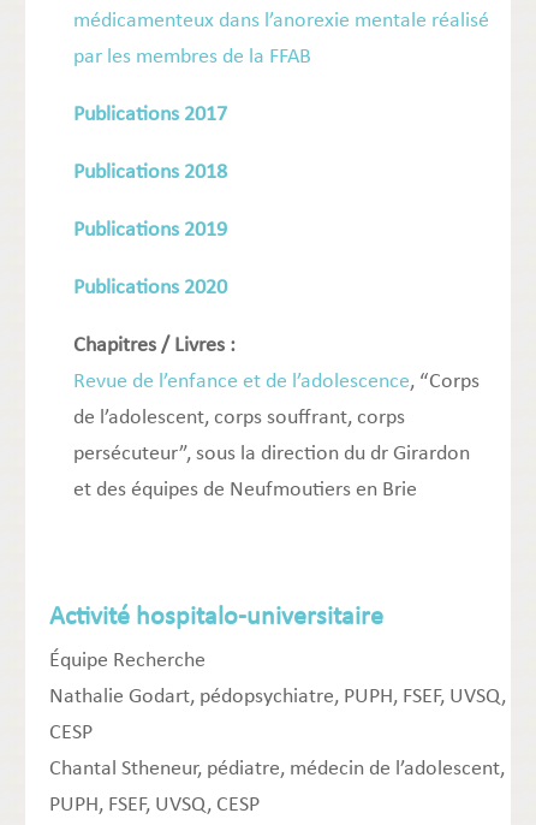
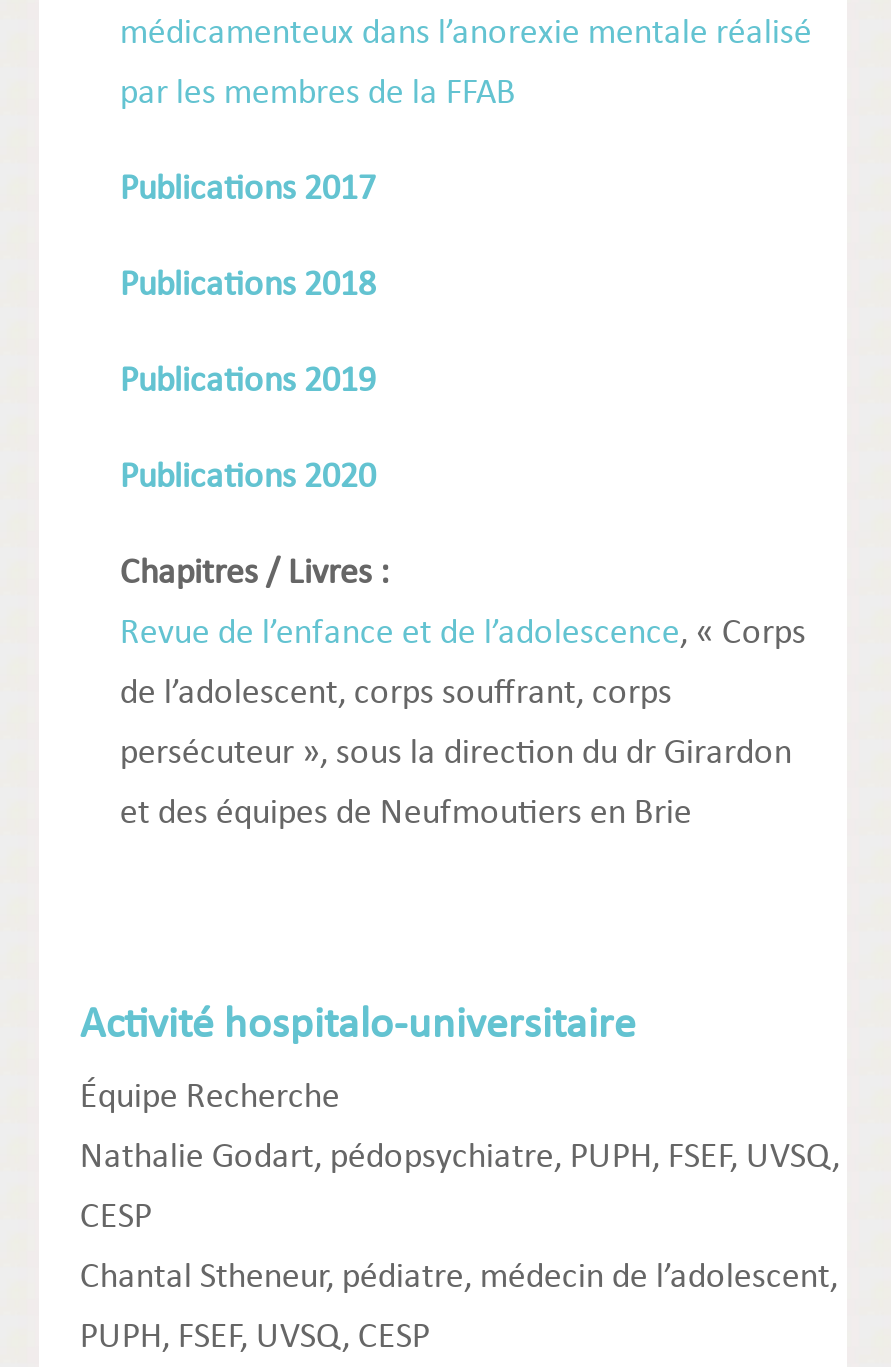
- Revue de l’enfance et de l’adolescence, “Corps
+ Revue de l’enfance et de l’adolescence, « Corps

- persécuteur”, sous la direction du dr Girardon
+ persécuteur », sous la direction du dr Girardon
